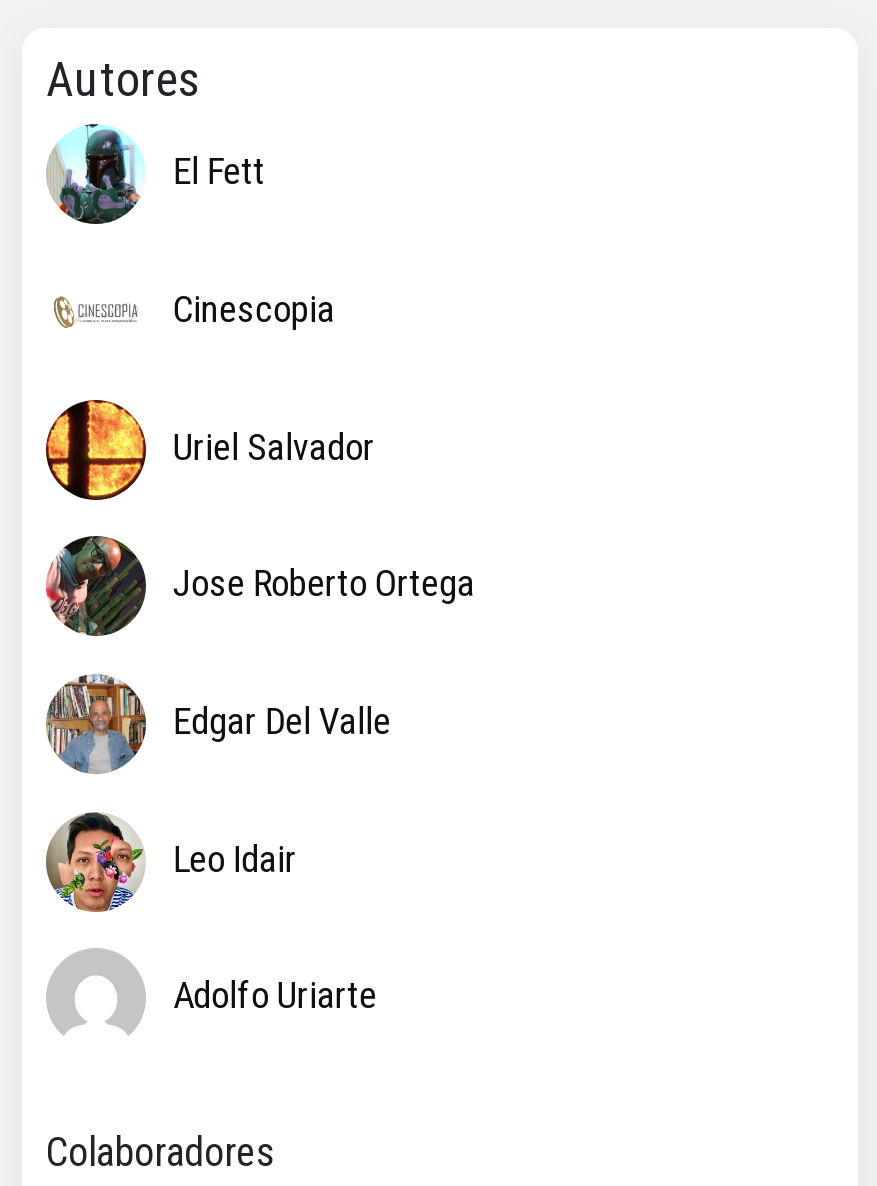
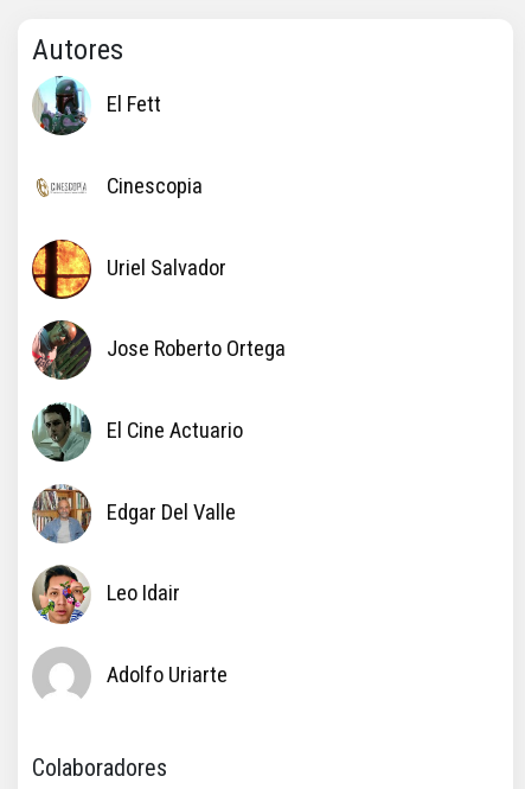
+ [image]
+ El Cine Actuario
